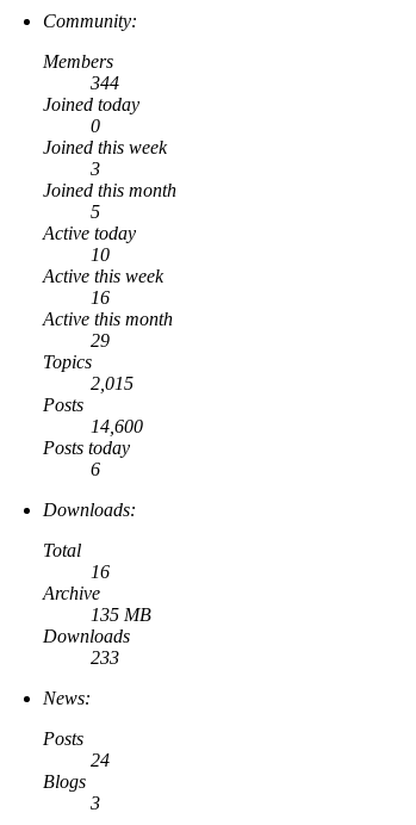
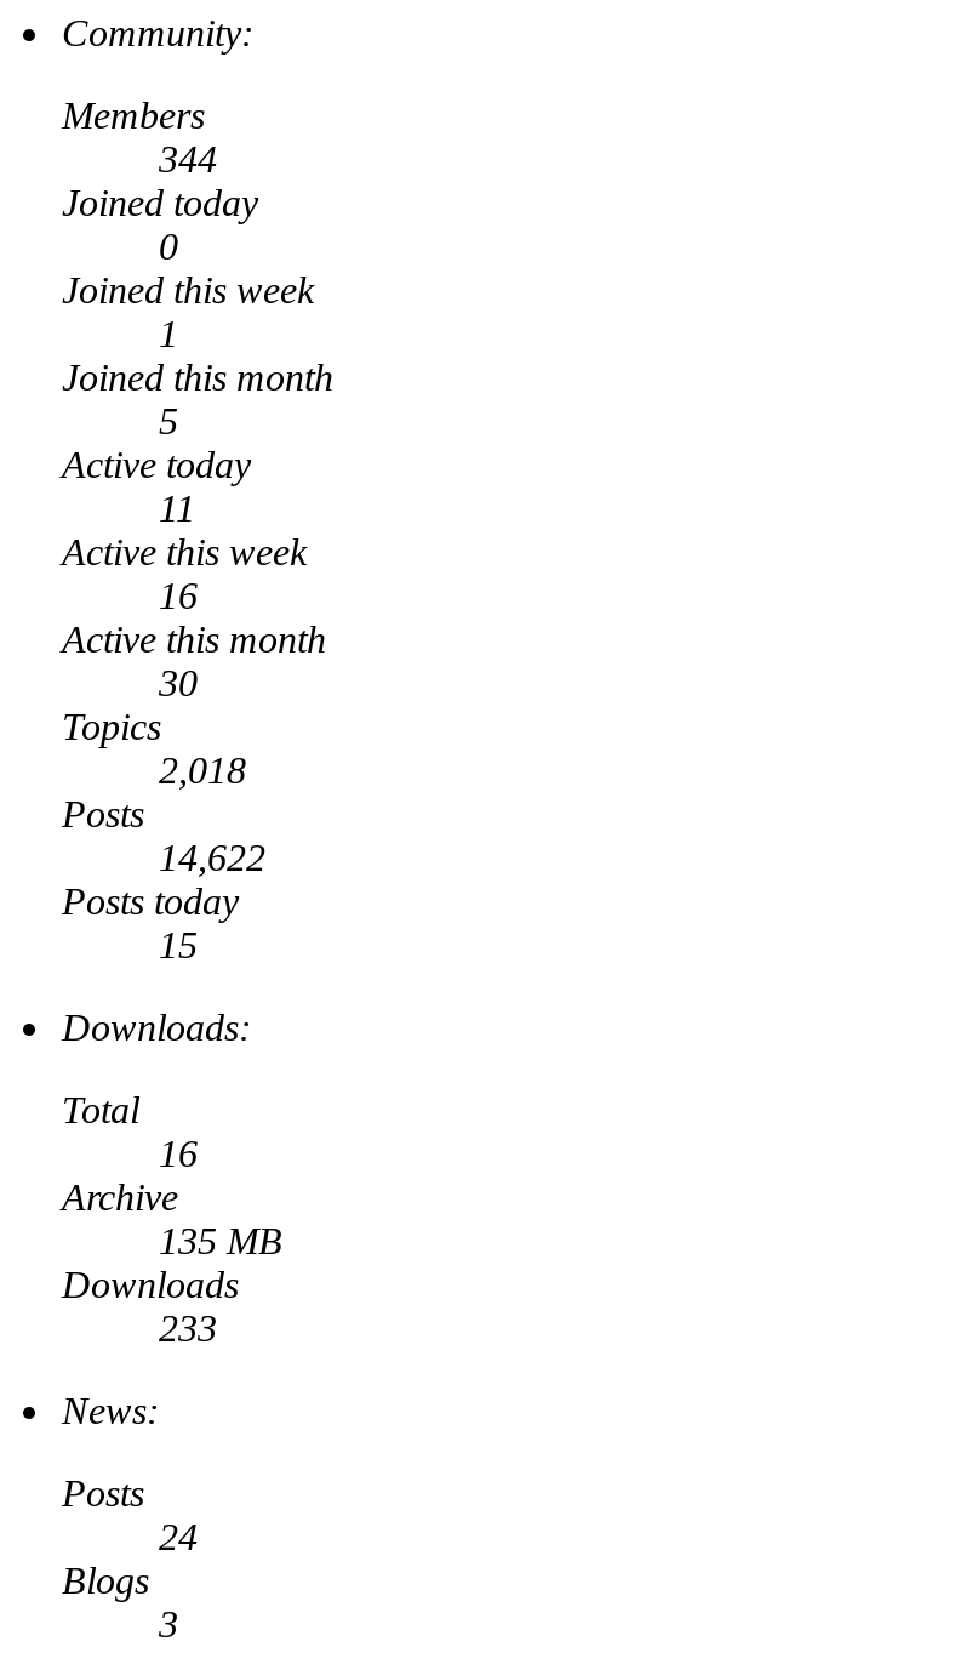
- 3
+ 1

- 10
+ 11

- 29
+ 30

- 2,015
+ 2,018

- 14,600
+ 14,622

- 6
+ 15
